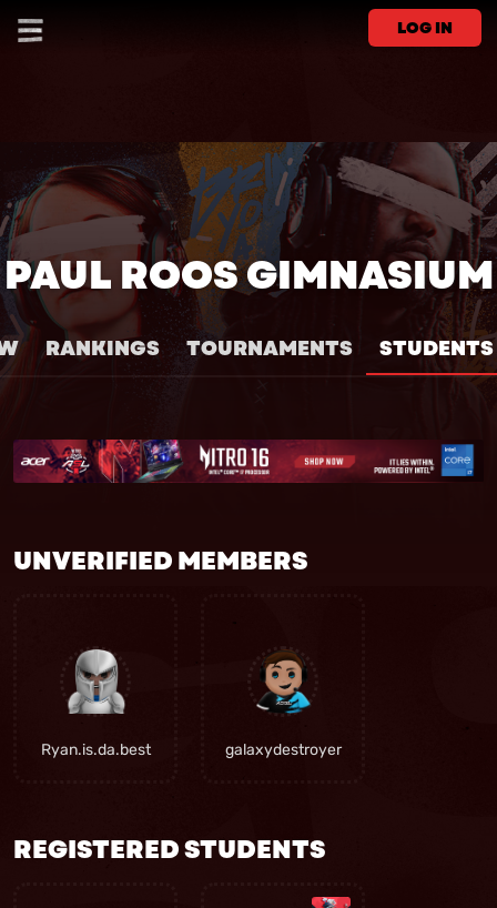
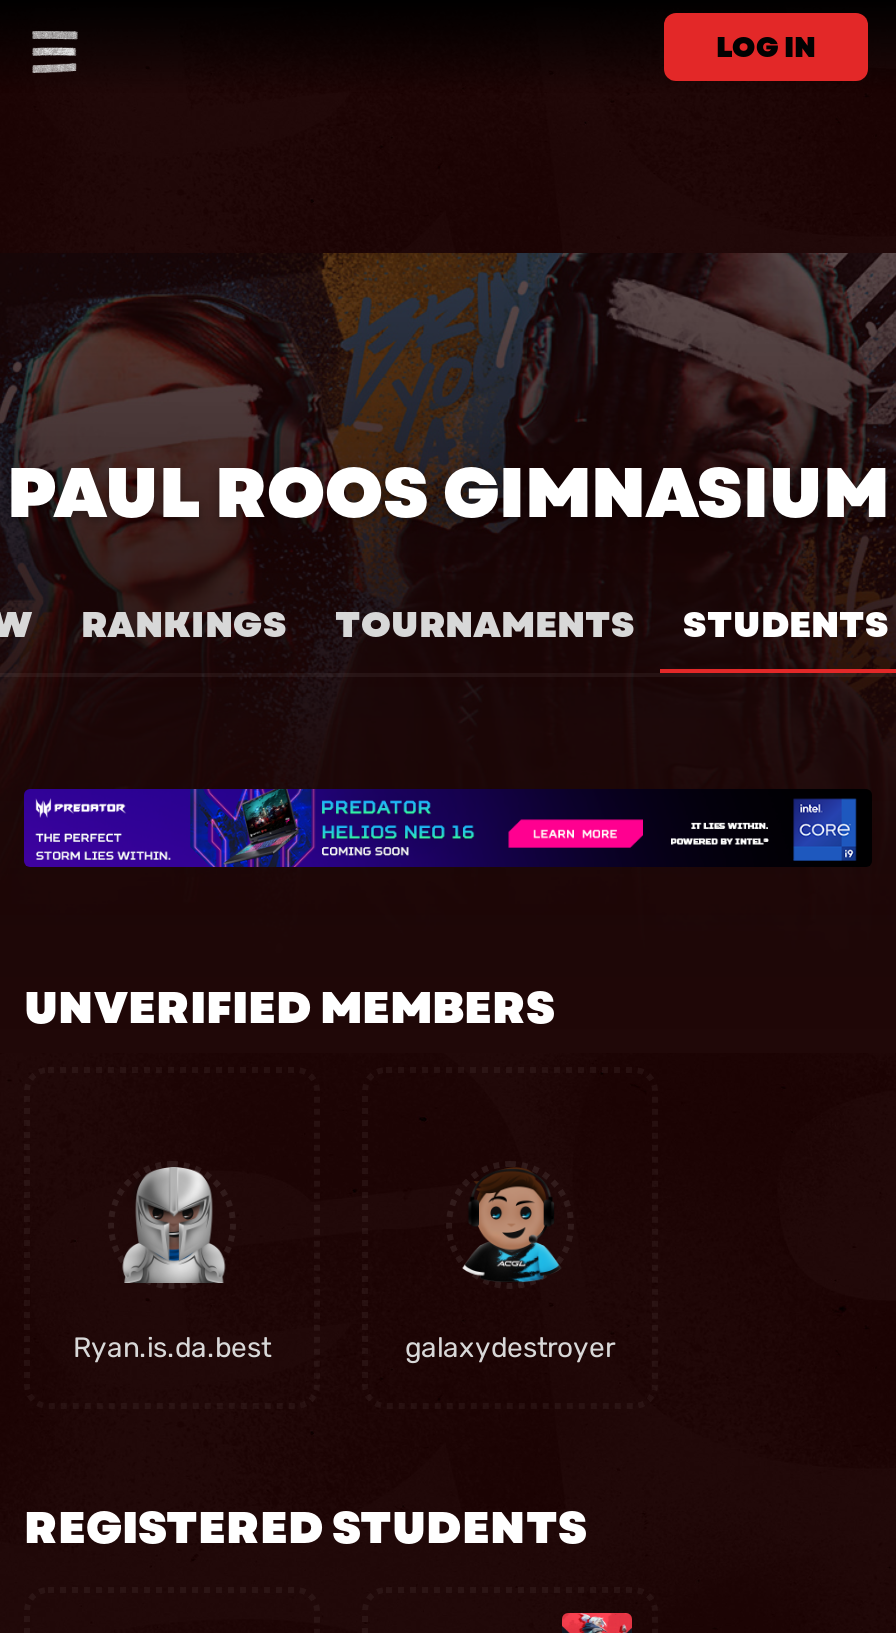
- [image]
+ [image]
